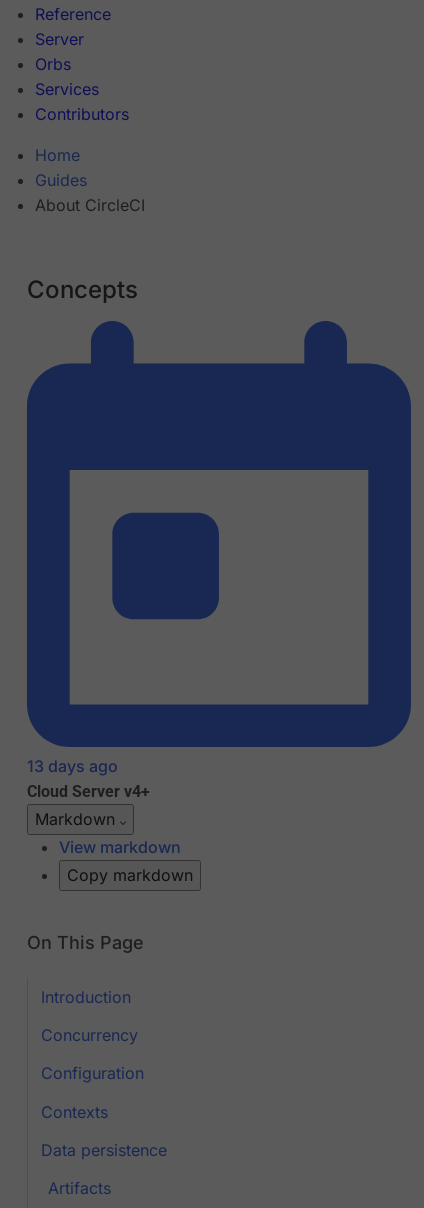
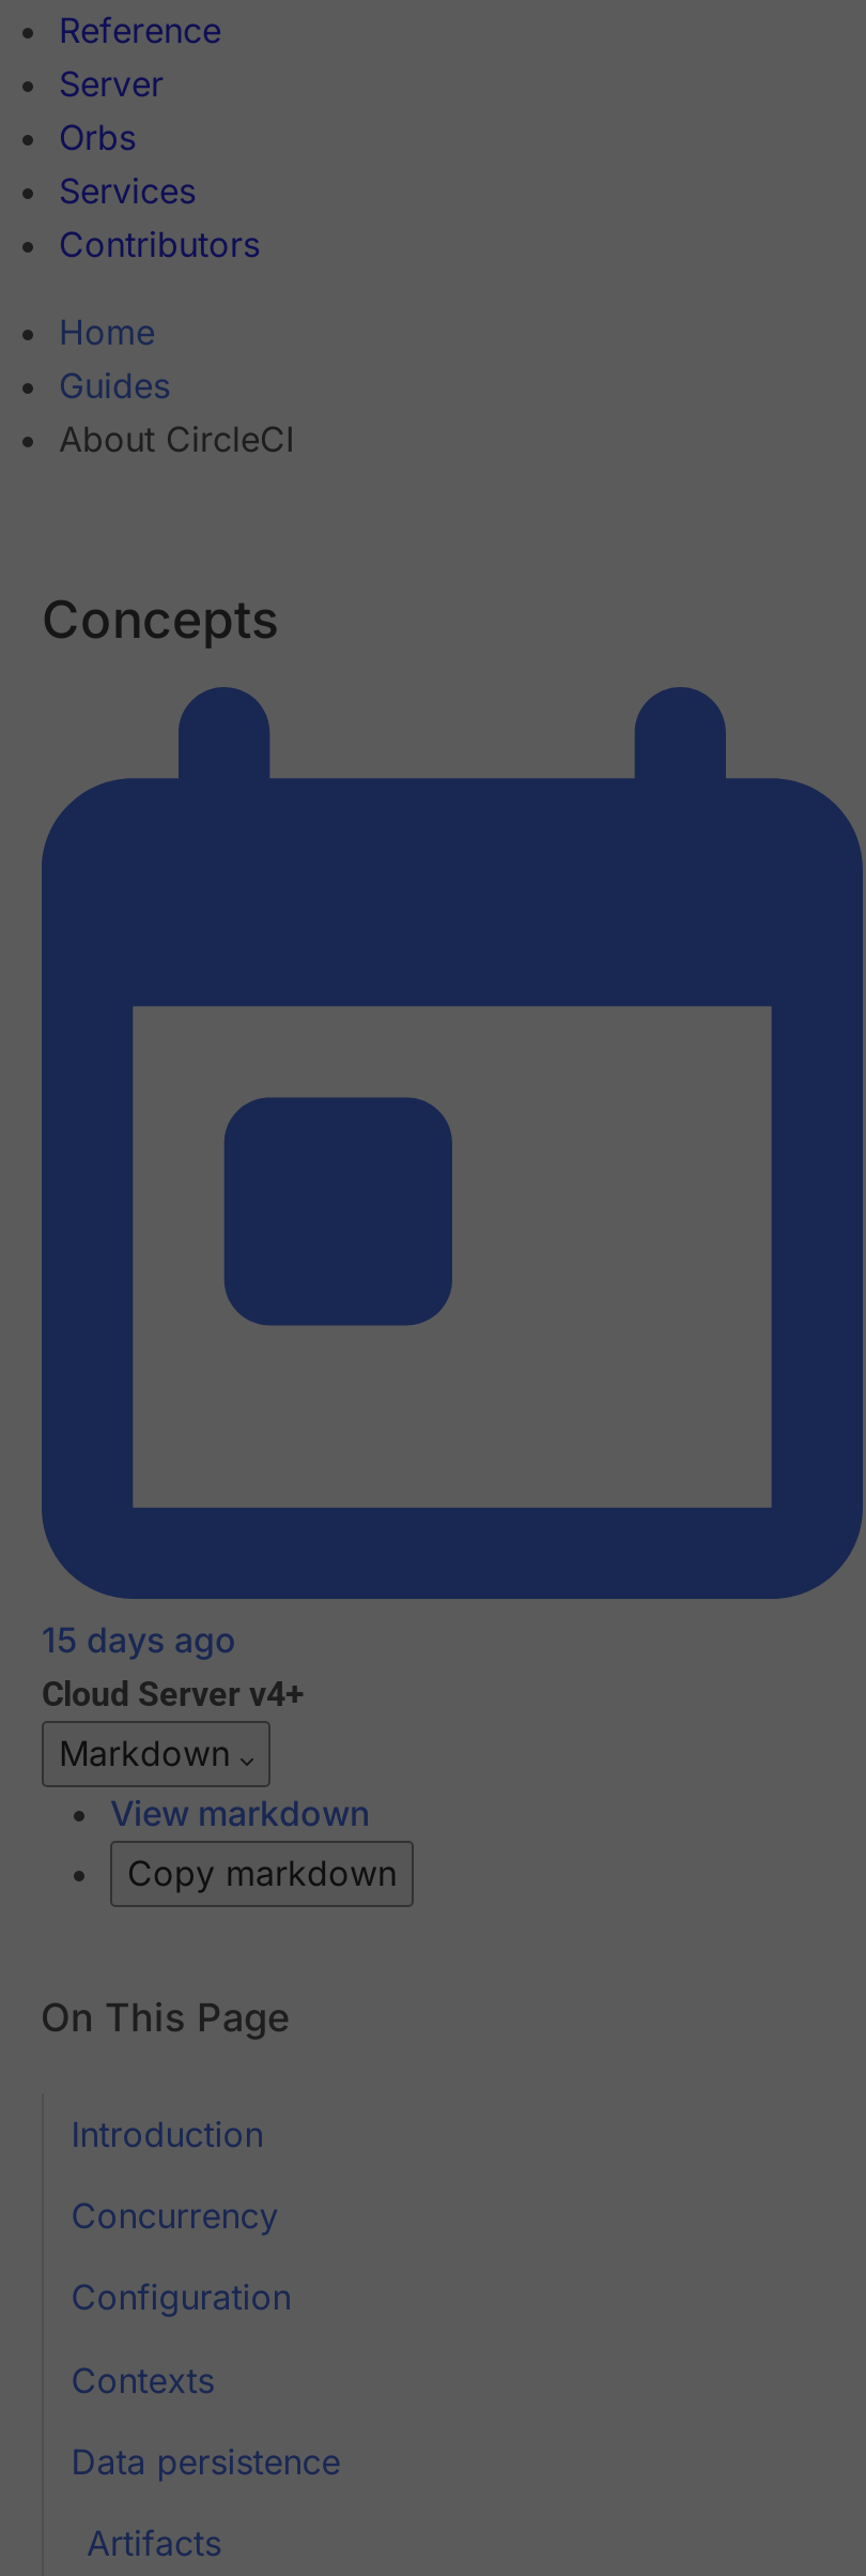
- 13 days ago
+ 15 days ago
